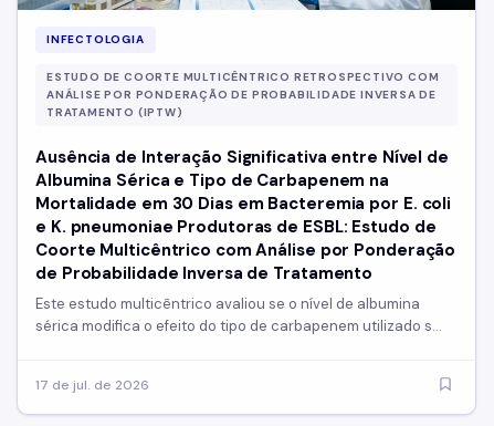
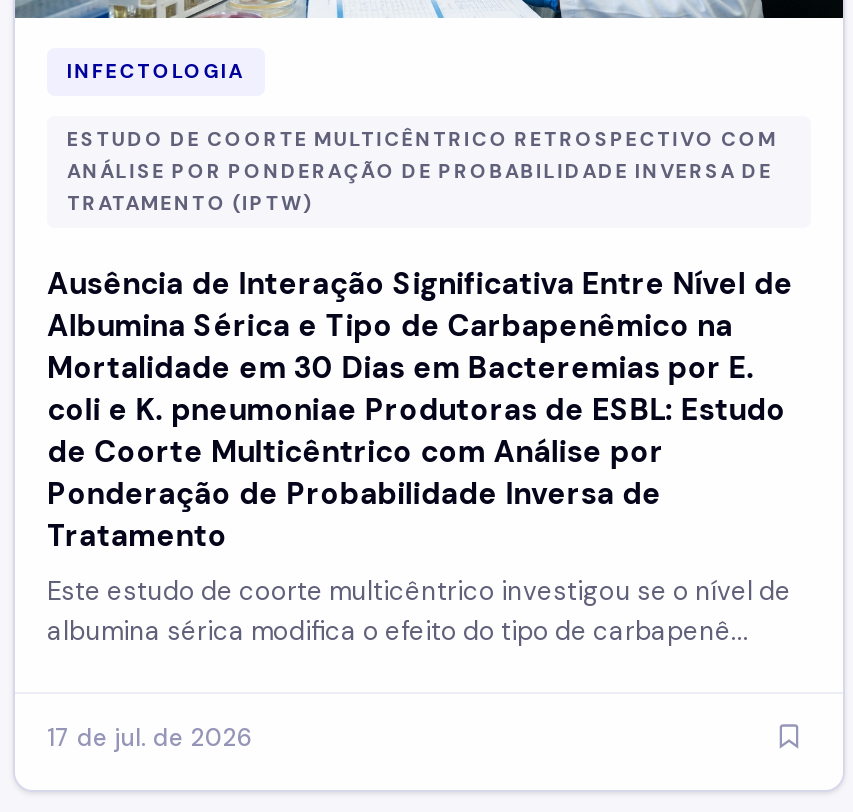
- Ausência de Interação Significativa entre Nível de
- Albumina Sérica e Tipo de Carbapenem na
- Mortalidade em 30 Dias em Bacteremia por E. coli
- e K. pneumoniae Produtoras de ESBL: Estudo de
- Coorte Multicêntrico com Análise por Ponderação
- de Probabilidade Inversa de Tratamento
- Este estudo multicêntrico avaliou se o nível de albumina
- sérica modifica o efeito do tipo de carbapenem utilizado s...
+ Ausência de Interação Significativa Entre Nível de
+ Albumina Sérica e Tipo de Carbapenêmico na
+ Mortalidade em 30 Dias em Bacteremias por E.
+ coli e K. pneumoniae Produtoras de ESBL: Estudo
+ de Coorte Multicêntrico com Análise por
+ Ponderação de Probabilidade Inversa de
+ Tratamento
+ Este estudo de coorte multicêntrico investigou se o nível de
+ albumina sérica modifica o efeito do tipo de carbapenê...
